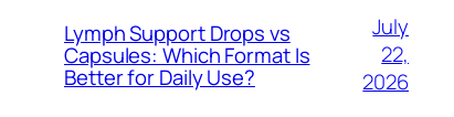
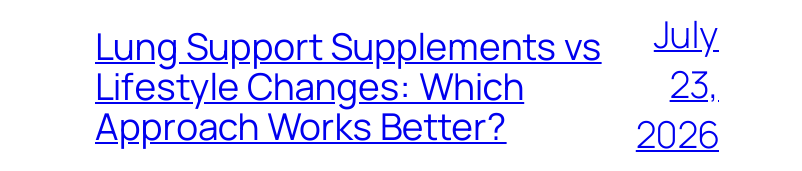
- Lymph Support Drops vs
- Capsules: Which Format Is
- Better for Daily Use?
+ Lung Support Supplements vs
+ Lifestyle Changes: Which
+ Approach Works Better?

- 22,
+ 23,
